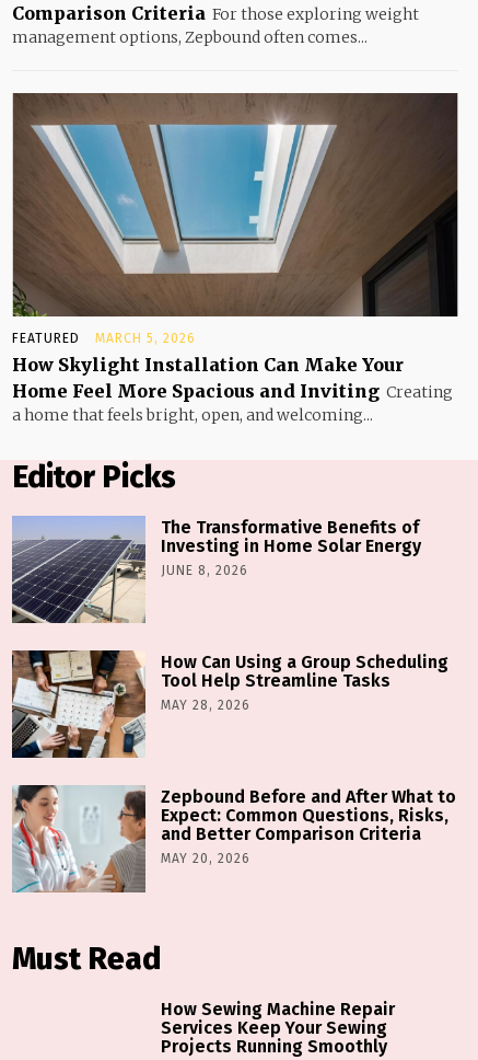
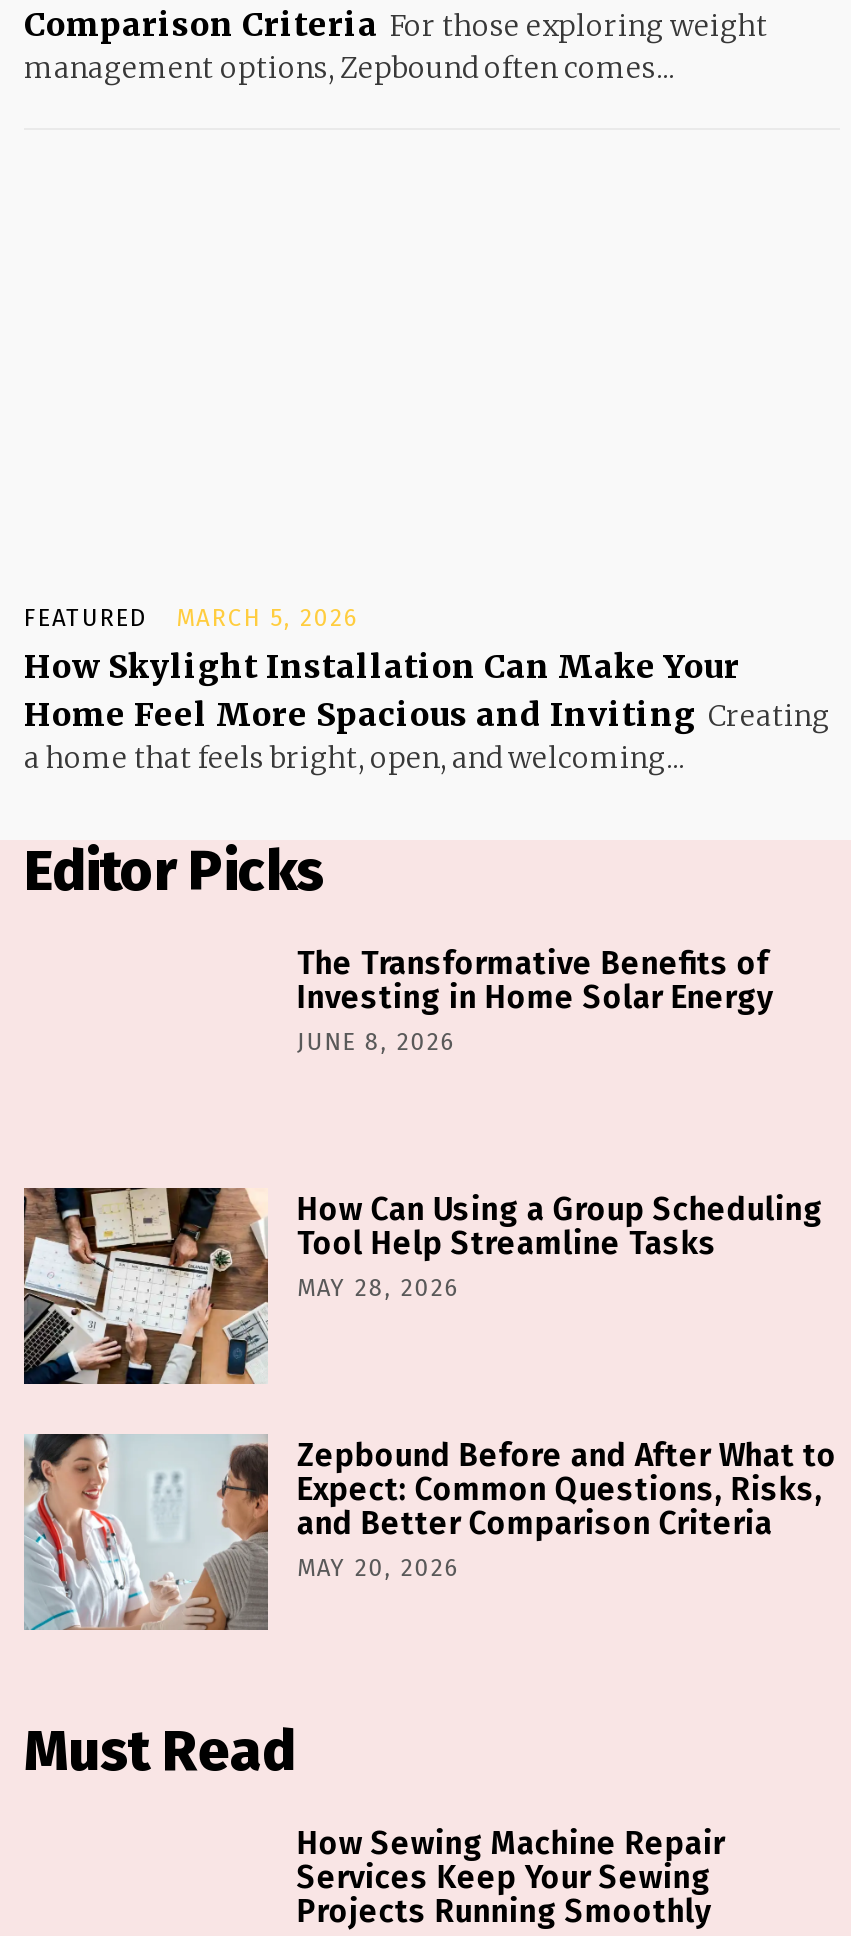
- [image]

- [image]
